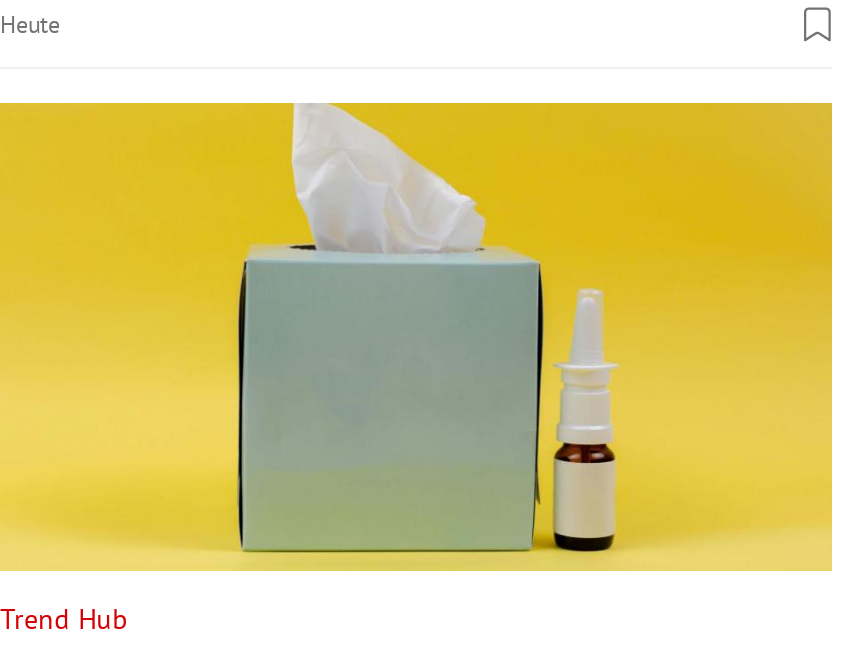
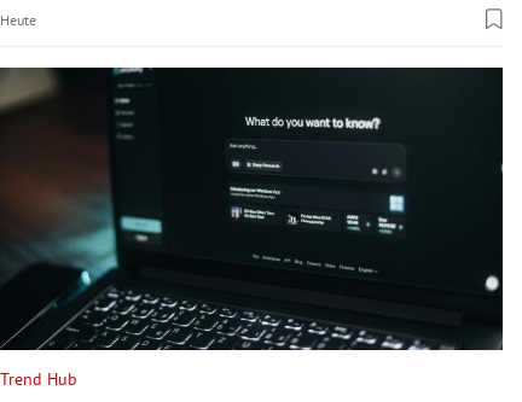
- [image]
+ [image]
